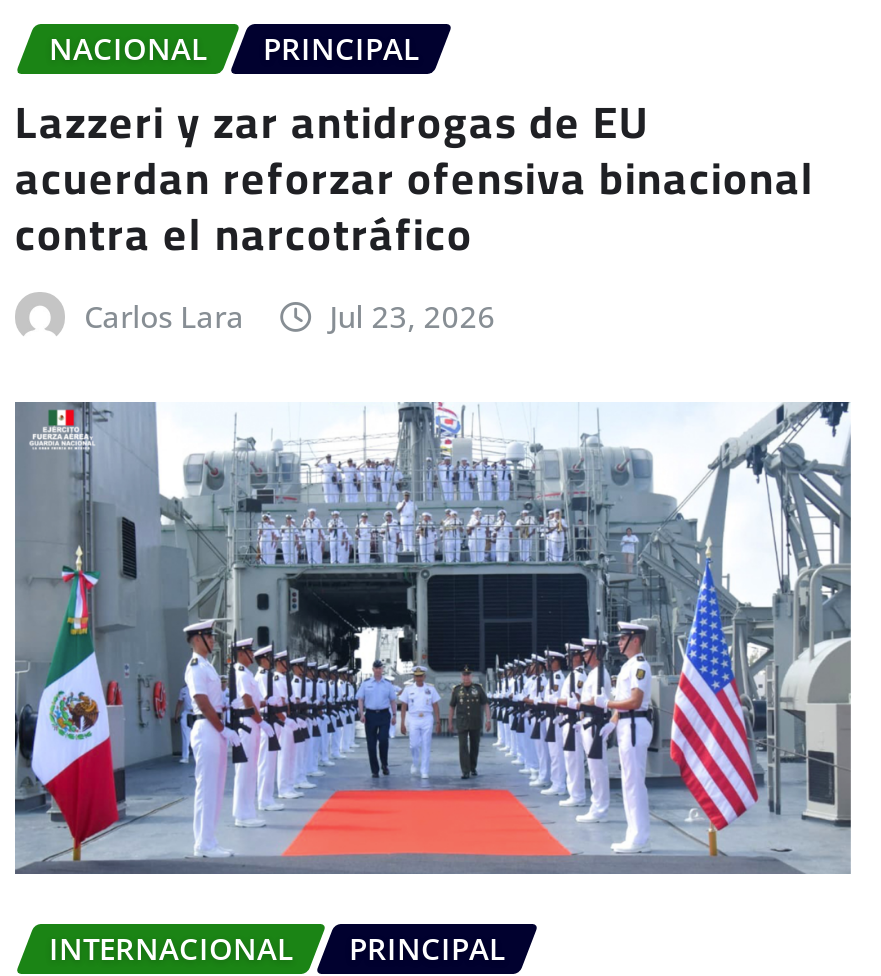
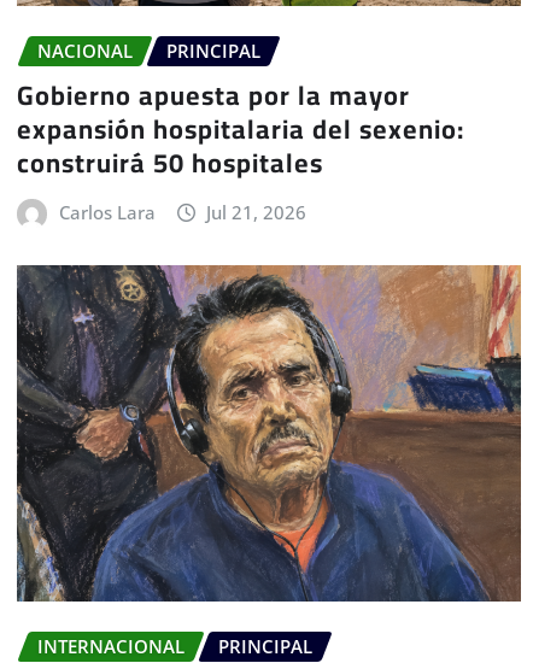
- Lazzeri y zar antidrogas de EU
- acuerdan reforzar ofensiva binacional
- contra el narcotráfico
+ Gobierno apuesta por la mayor
+ expansión hospitalaria del sexenio:
+ construirá 50 hospitales

- Jul 23, 2026
+ Jul 21, 2026

- [image]
+ [image]
